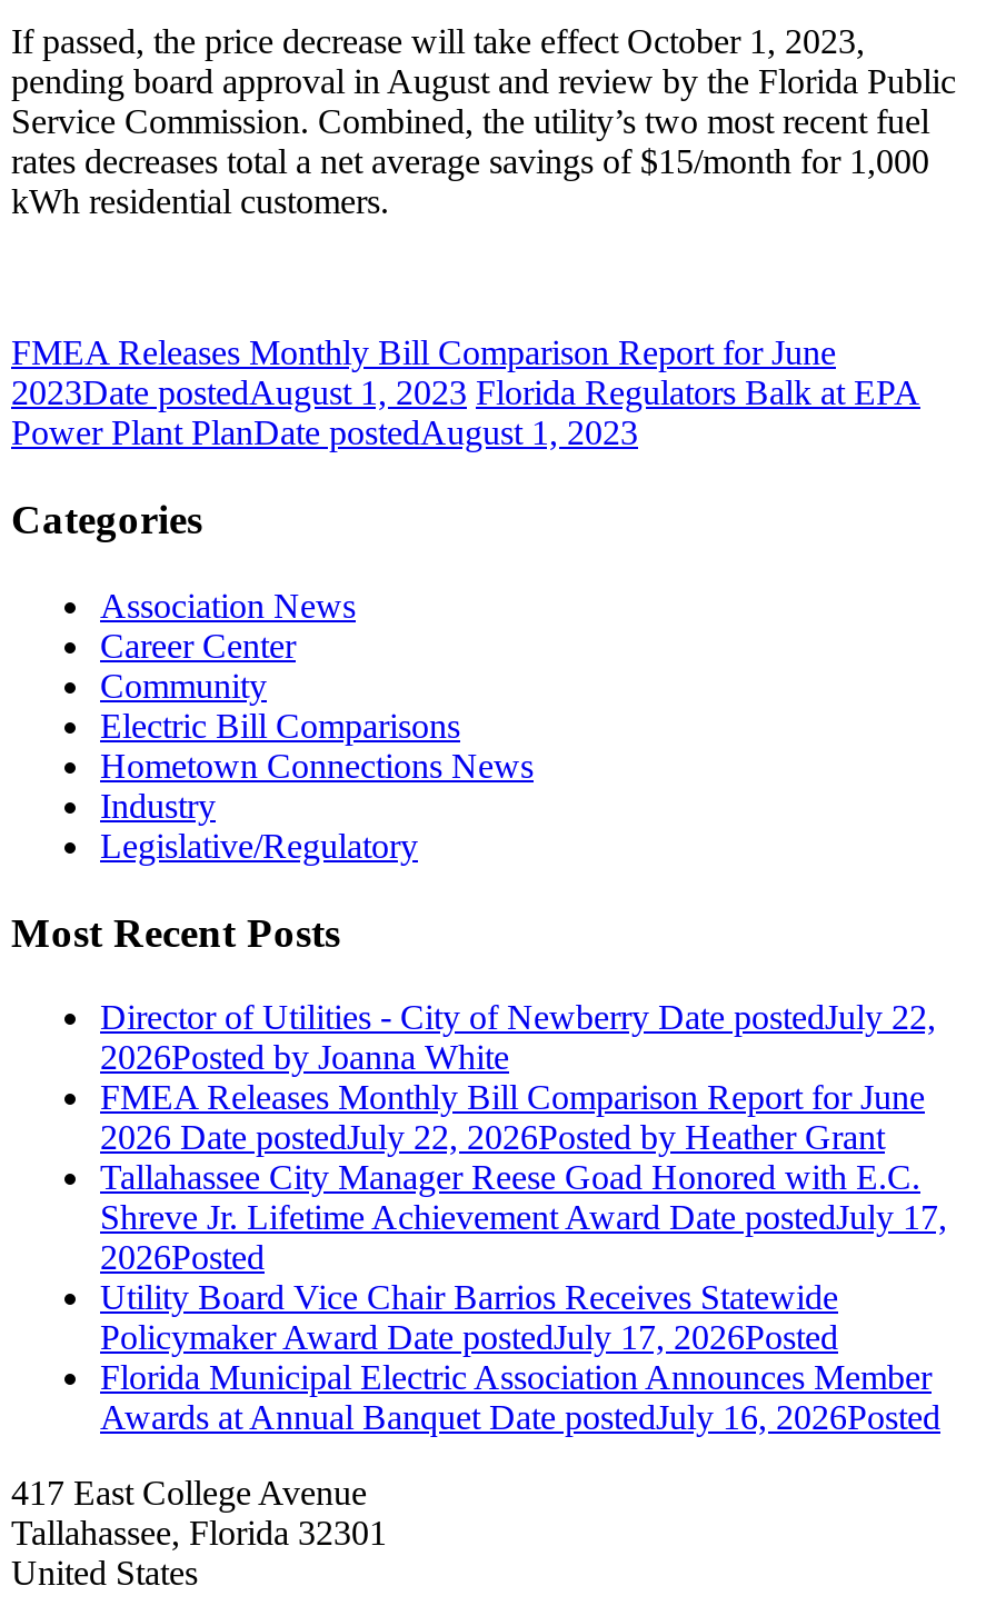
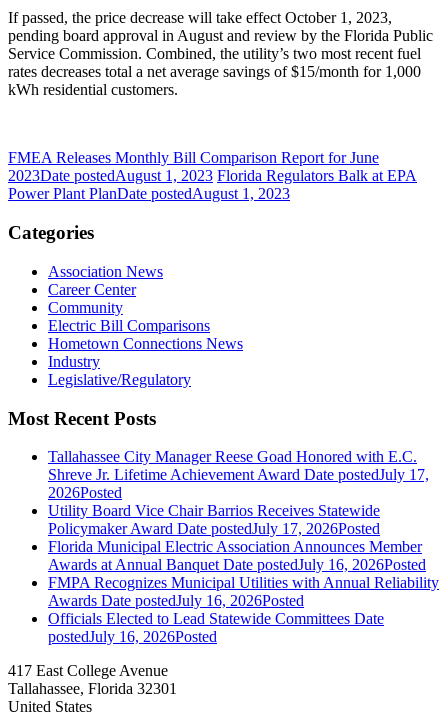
- Director of Utilities - City of Newberry Date postedJuly 22,
- 2026Posted by Joanna White
- FMEA Releases Monthly Bill Comparison Report for June
- 2026 Date postedJuly 22, 2026Posted by Heather Grant

moved up: Tallahassee City Manager Reese Goad Honored with E.C. | Shreve Jr. Lifetime Achievement Award Date postedJuly 17, | 2026Posted | Utility Board Vice Chair Barrios Receives Statewide | Policymaker Award Date postedJuly 17, 2026Posted | Florida Municipal Electric Association Announces Member | Awards at Annual Banquet Date postedJuly 16, 2026Posted

+ FMPA Recognizes Municipal Utilities with Annual Reliability
+ Awards Date postedJuly 16, 2026Posted
+ Officials Elected to Lead Statewide Committees Date
+ postedJuly 16, 2026Posted
